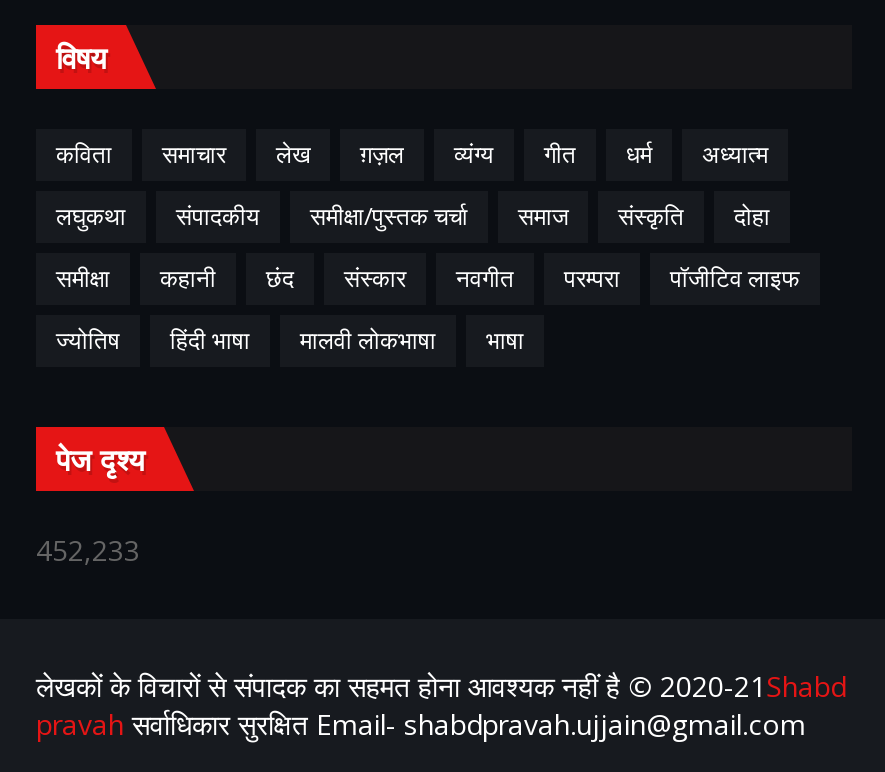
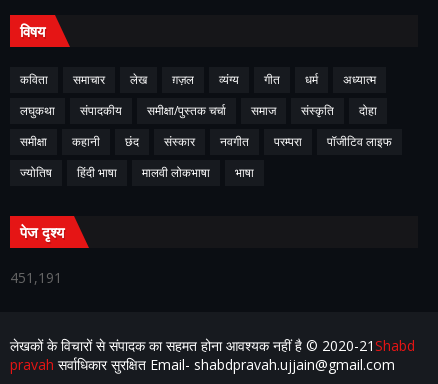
- 452,233
+ 451,191
